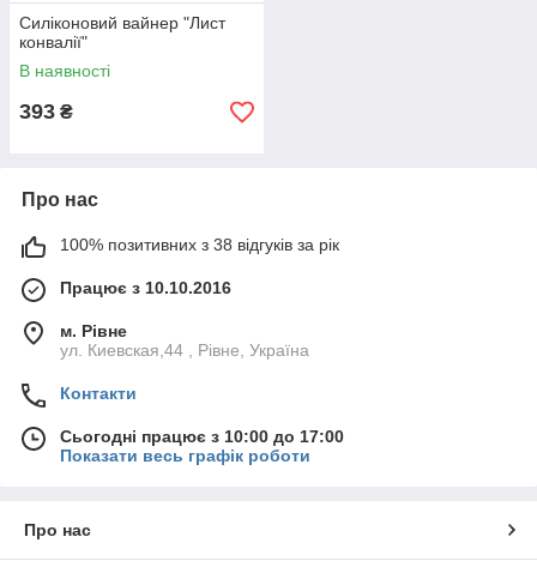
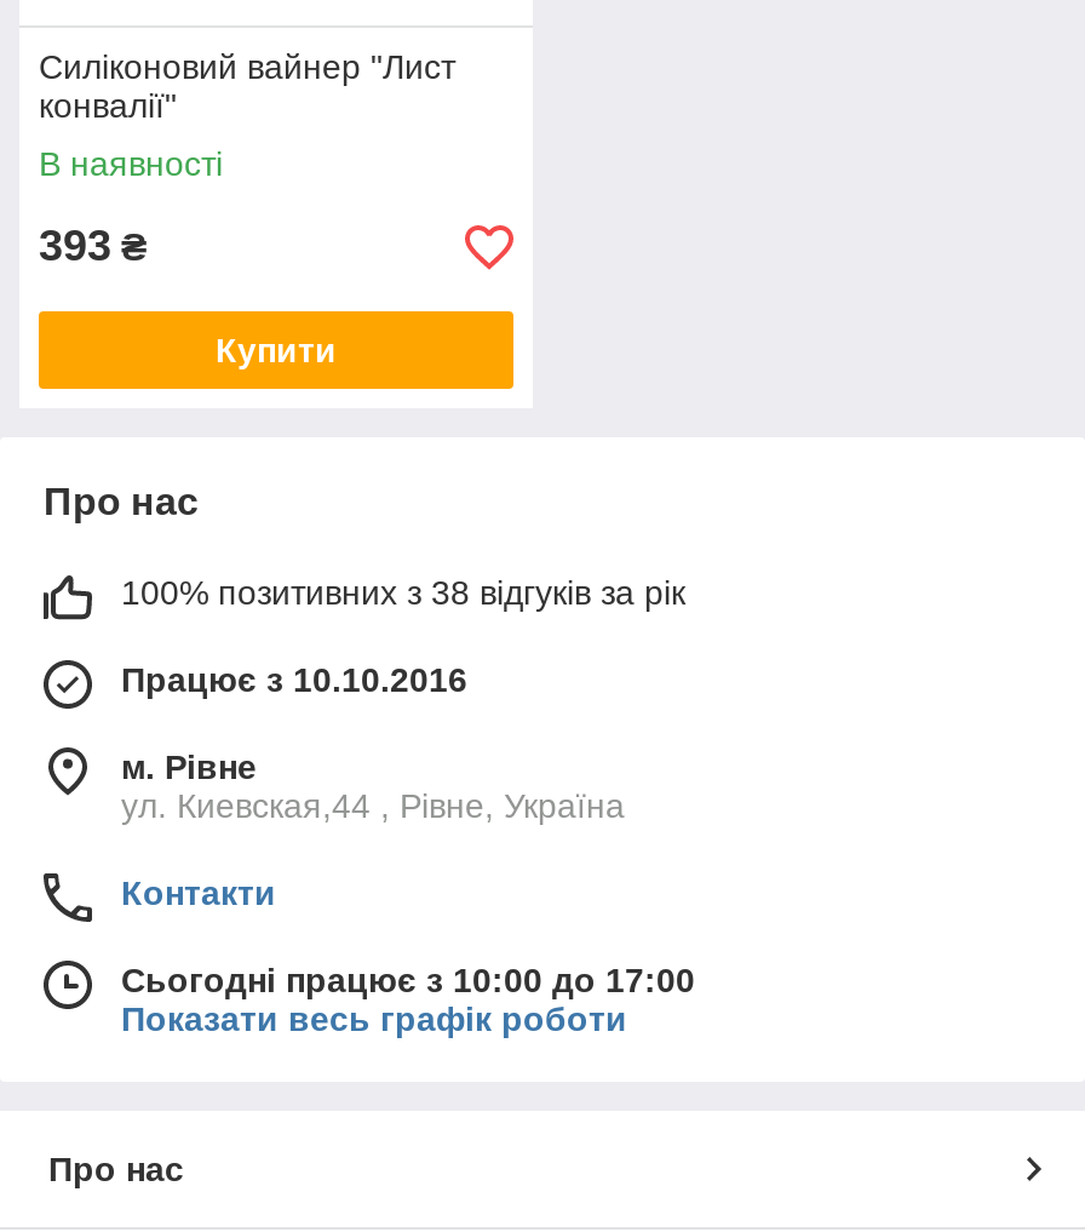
+ Купити
